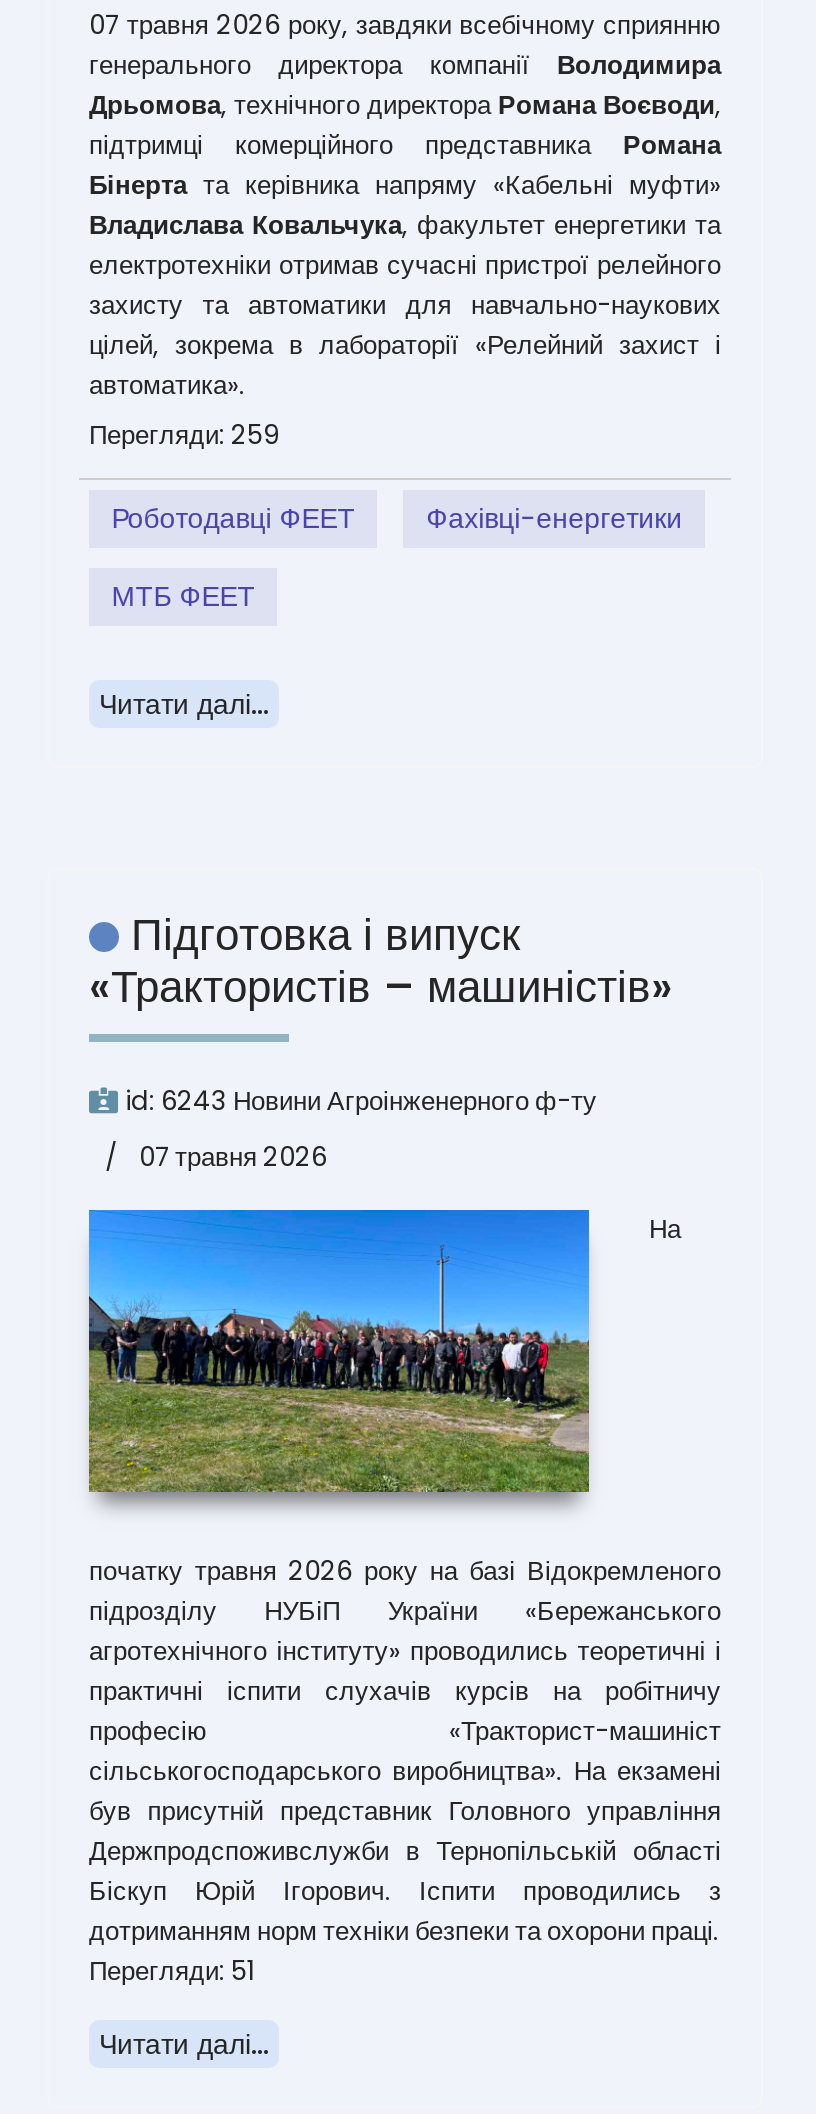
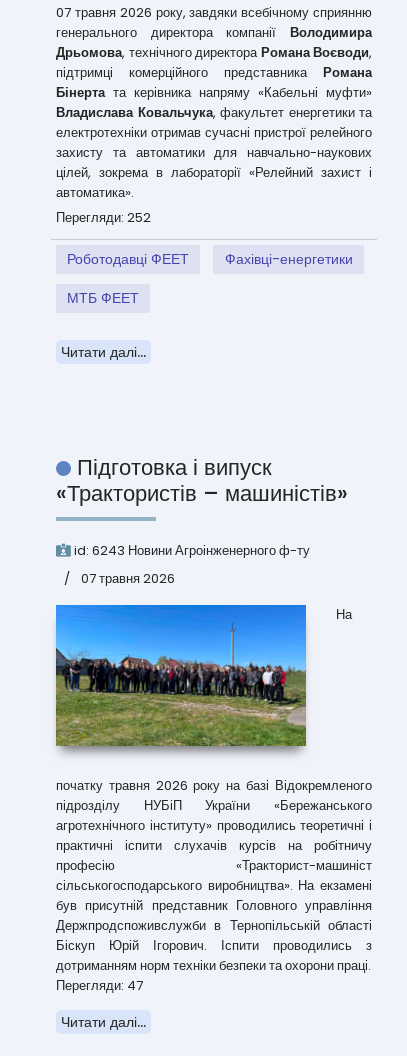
- Перегляди: 259
+ Перегляди: 252

- Перегляди: 51
+ Перегляди: 47
